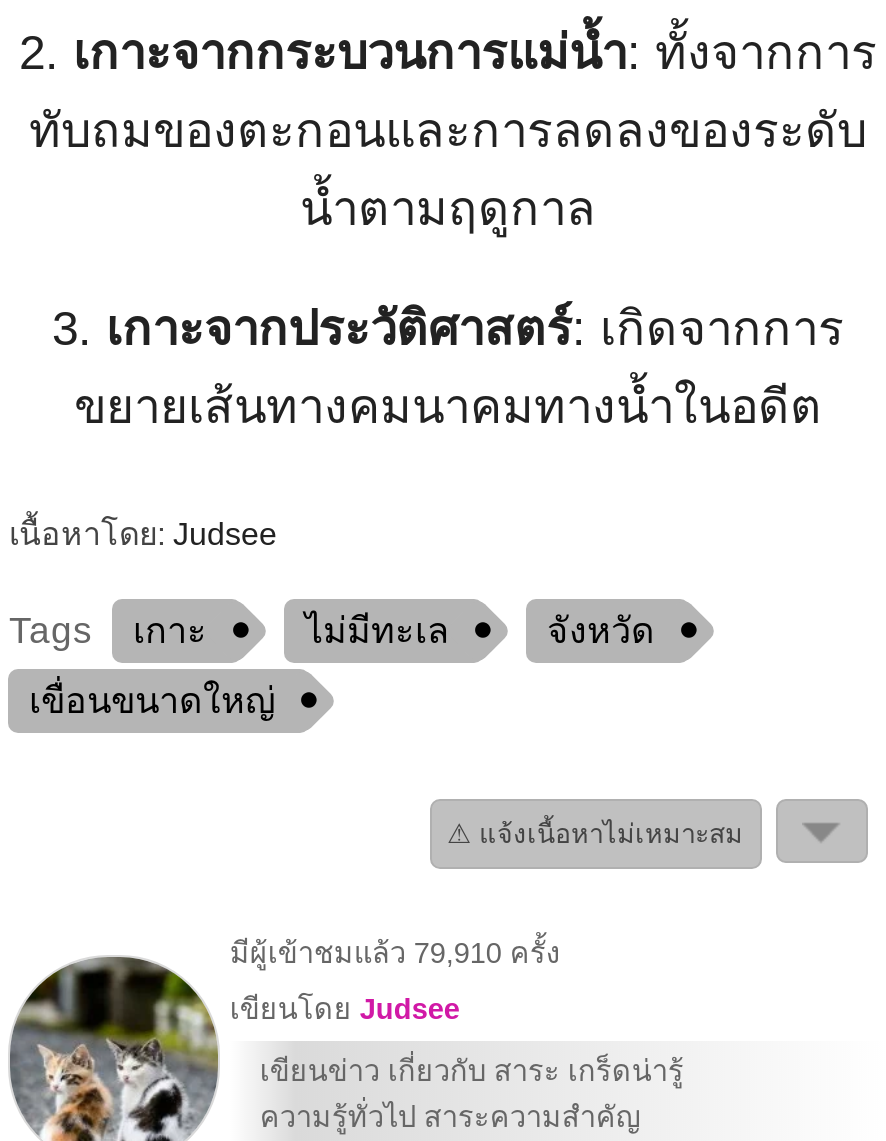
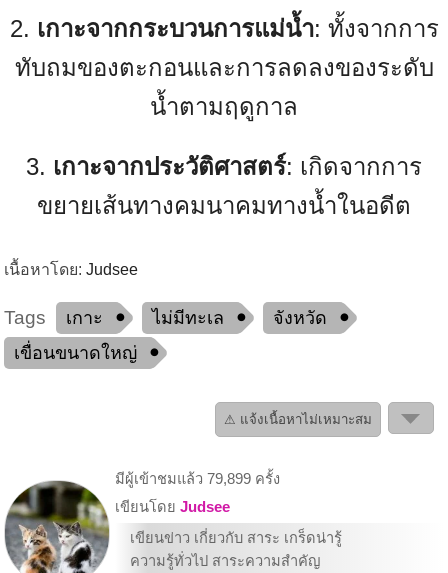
- มีผู้เข้าชมแล้ว 79,910 ครั้ง
+ มีผู้เข้าชมแล้ว 79,899 ครั้ง
